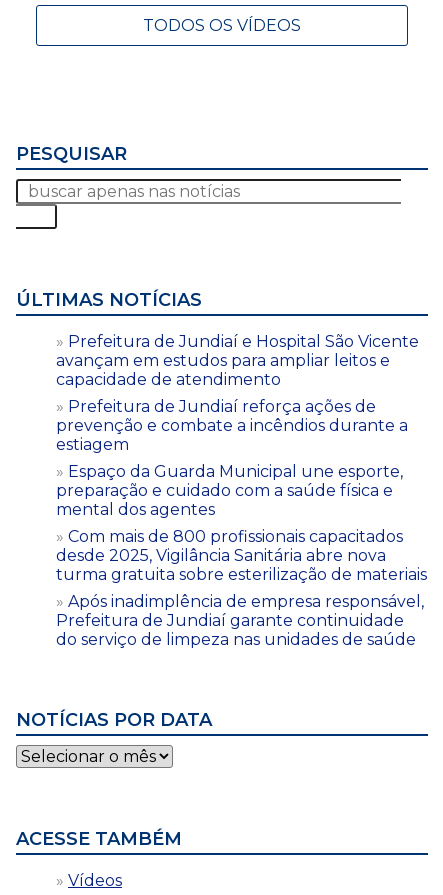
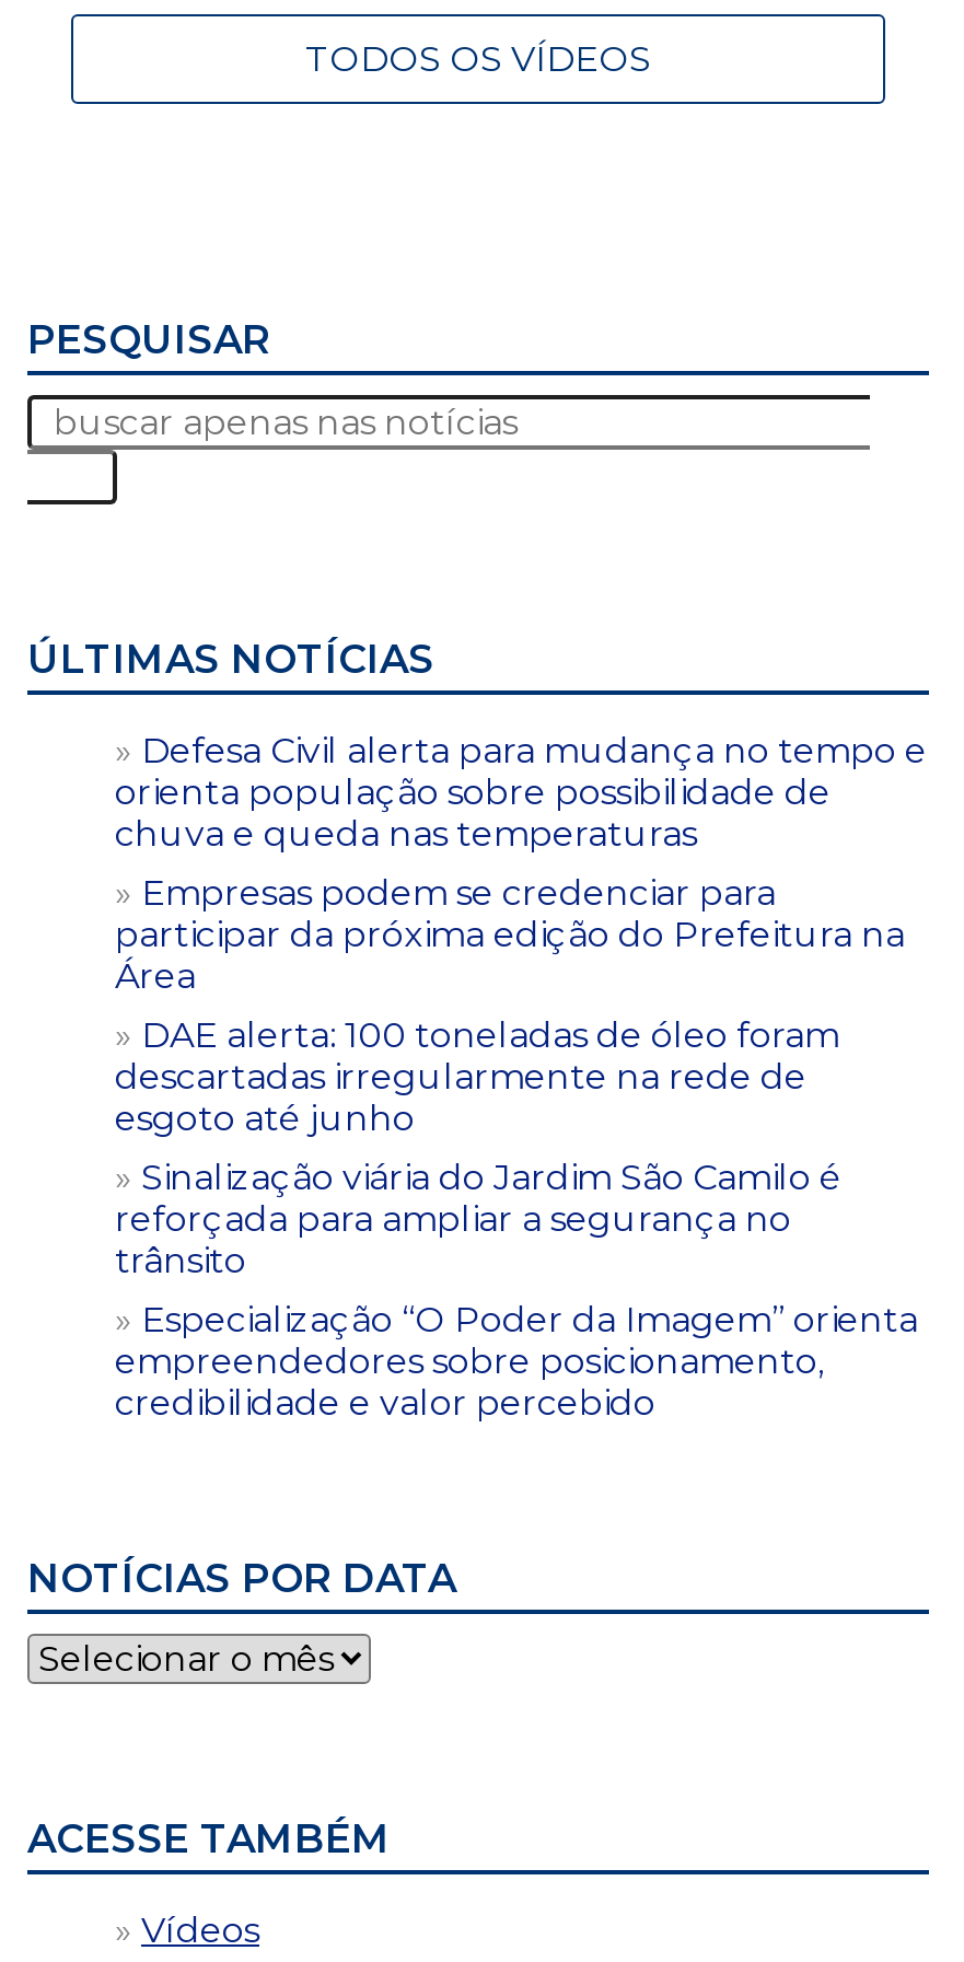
- Prefeitura de Jundiaí e Hospital São Vicente
- avançam em estudos para ampliar leitos e
- capacidade de atendimento
- Prefeitura de Jundiaí reforça ações de
- prevenção e combate a incêndios durante a
- estiagem
- Espaço da Guarda Municipal une esporte,
- preparação e cuidado com a saúde física e
- mental dos agentes
- Com mais de 800 profissionais capacitados
- desde 2025, Vigilância Sanitária abre nova
- turma gratuita sobre esterilização de materiais
- Após inadimplência de empresa responsável,
- Prefeitura de Jundiaí garante continuidade
- do serviço de limpeza nas unidades de saúde
+ Defesa Civil alerta para mudança no tempo e
+ orienta população sobre possibilidade de
+ chuva e queda nas temperaturas
+ Empresas podem se credenciar para
+ participar da próxima edição do Prefeitura na
+ Área
+ DAE alerta: 100 toneladas de óleo foram
+ descartadas irregularmente na rede de
+ esgoto até junho
+ Sinalização viária do Jardim São Camilo é
+ reforçada para ampliar a segurança no
+ trânsito
+ Especialização “O Poder da Imagem” orienta
+ empreendedores sobre posicionamento,
+ credibilidade e valor percebido
